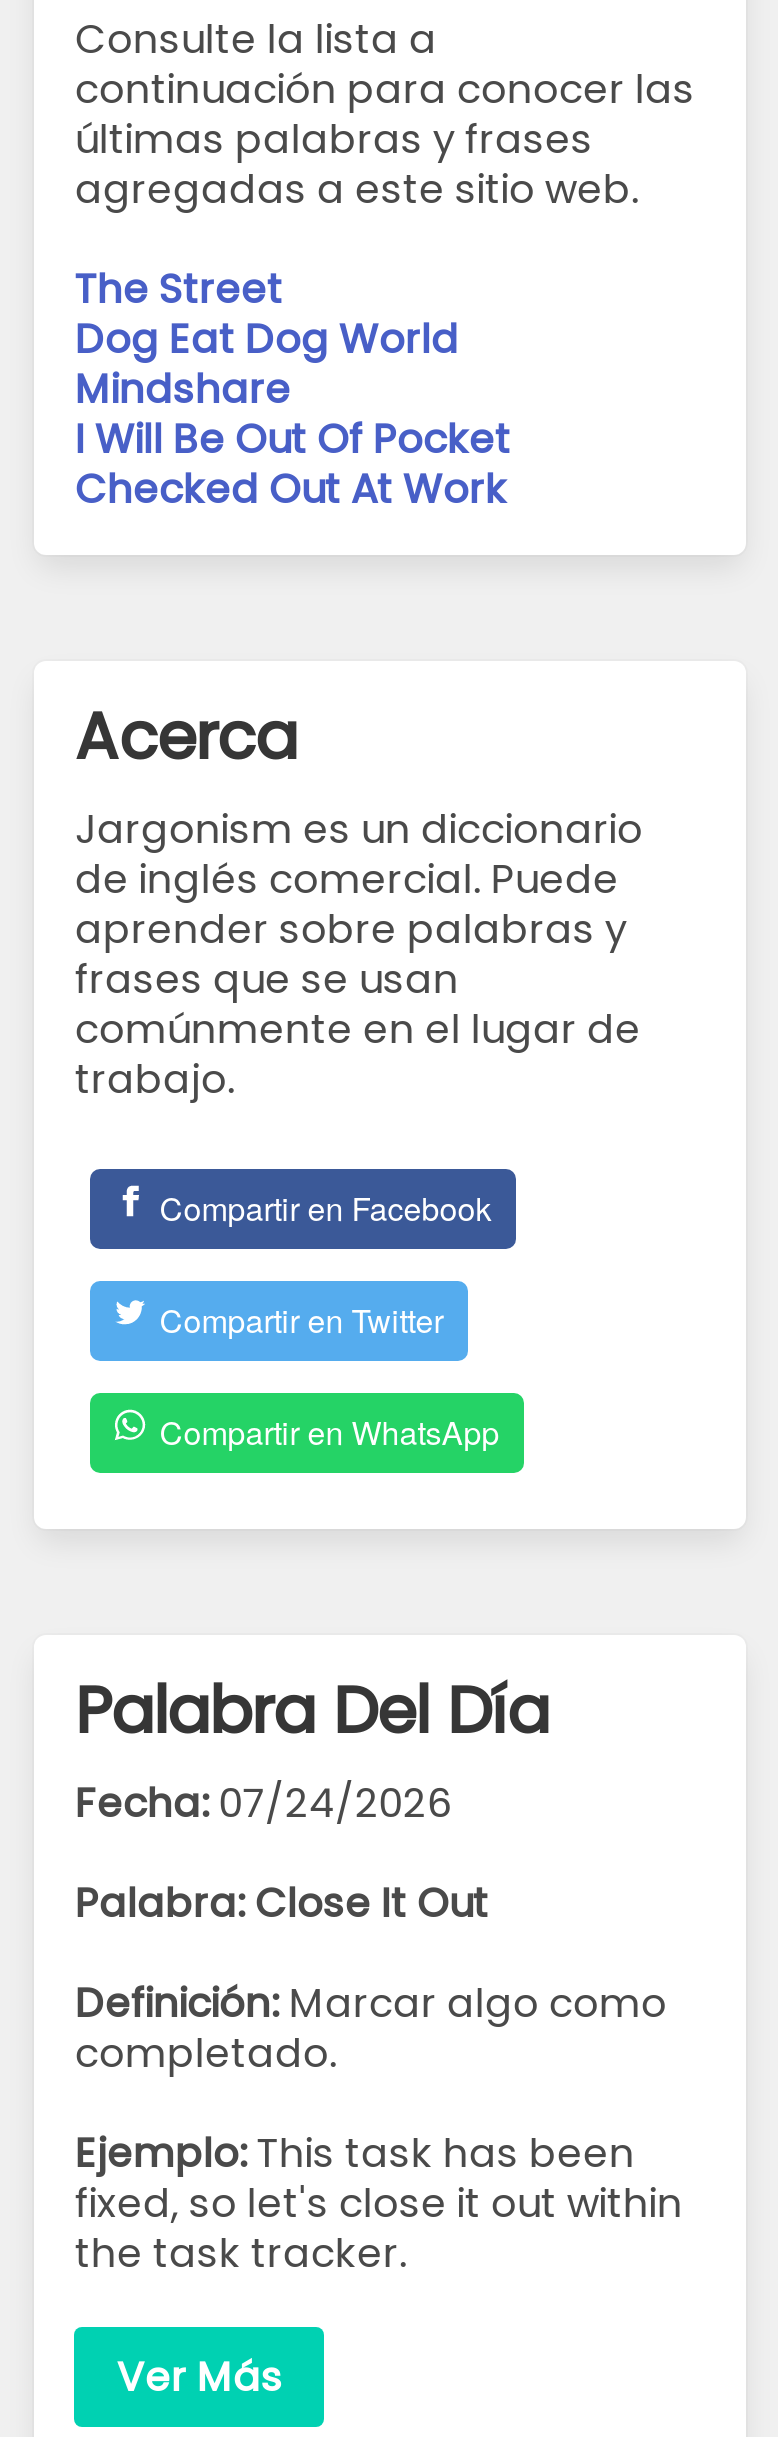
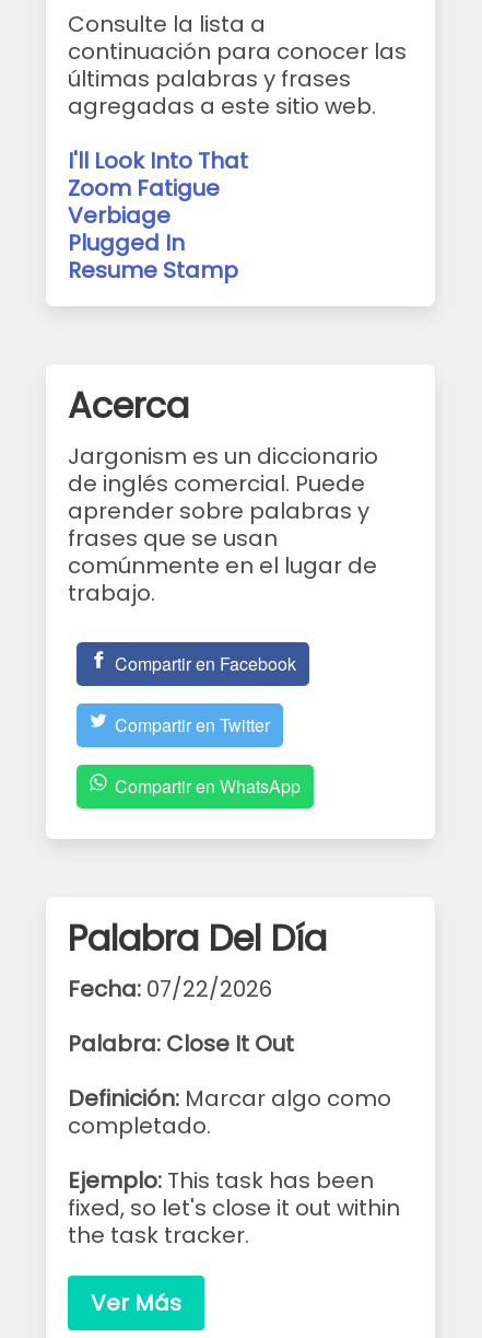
- The Street
- Dog Eat Dog World
- Mindshare
- I Will Be Out Of Pocket
- Checked Out At Work
+ I'll Look Into That
+ Zoom Fatigue
+ Verbiage
+ Plugged In
+ Resume Stamp

- Fecha: 07/24/2026
+ Fecha: 07/22/2026
